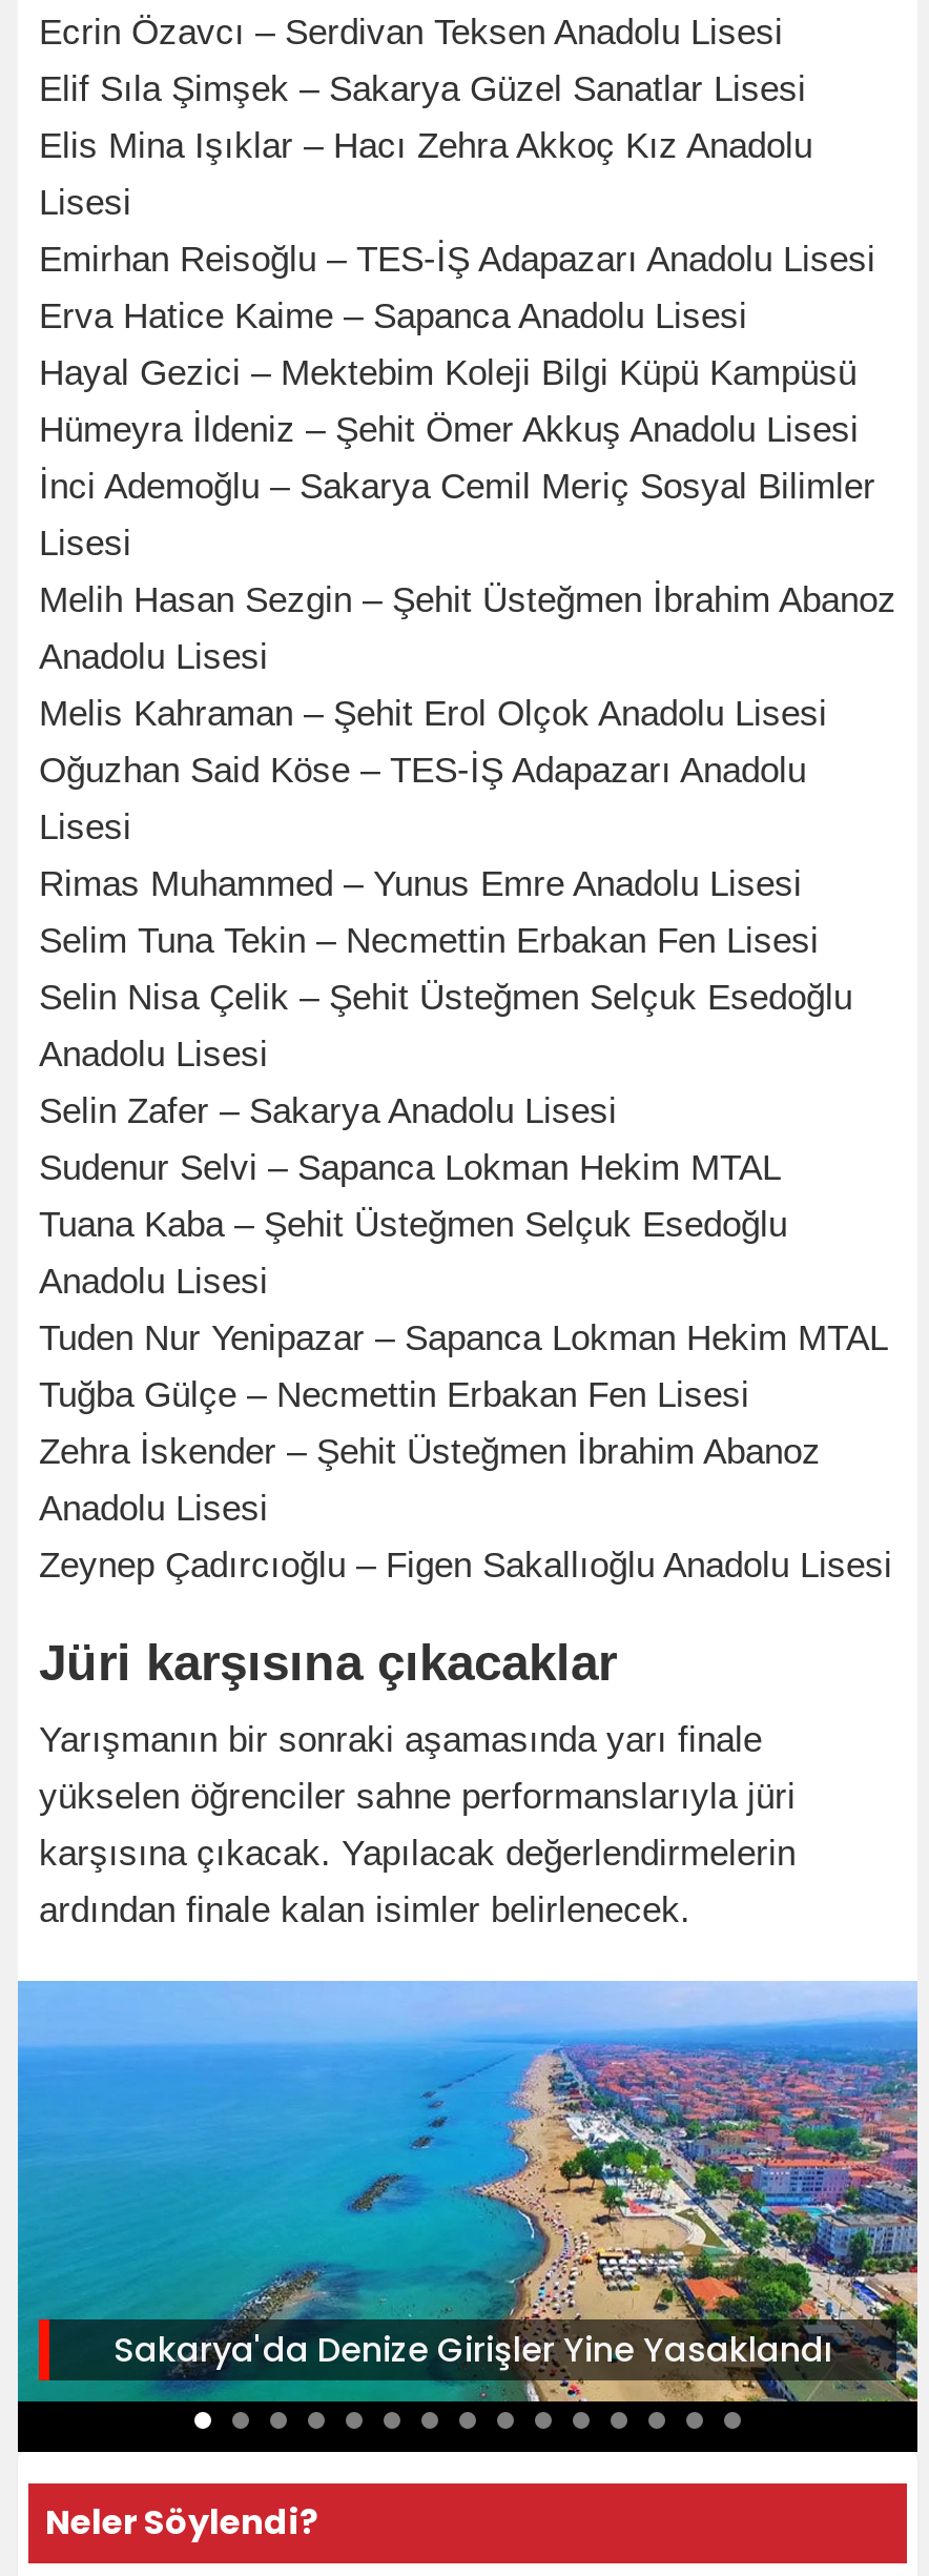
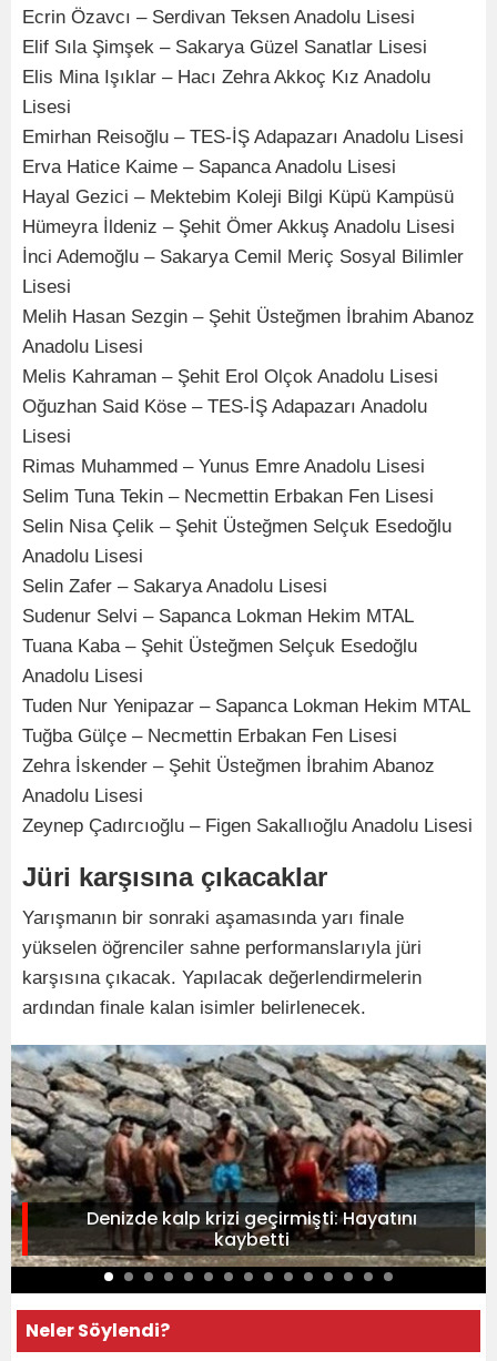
- [image]
- Sakarya'da Denize Girişler Yine Yasaklandı
+ [image]
+ Denizde kalp krizi geçirmişti: Hayatını
+ kaybetti
